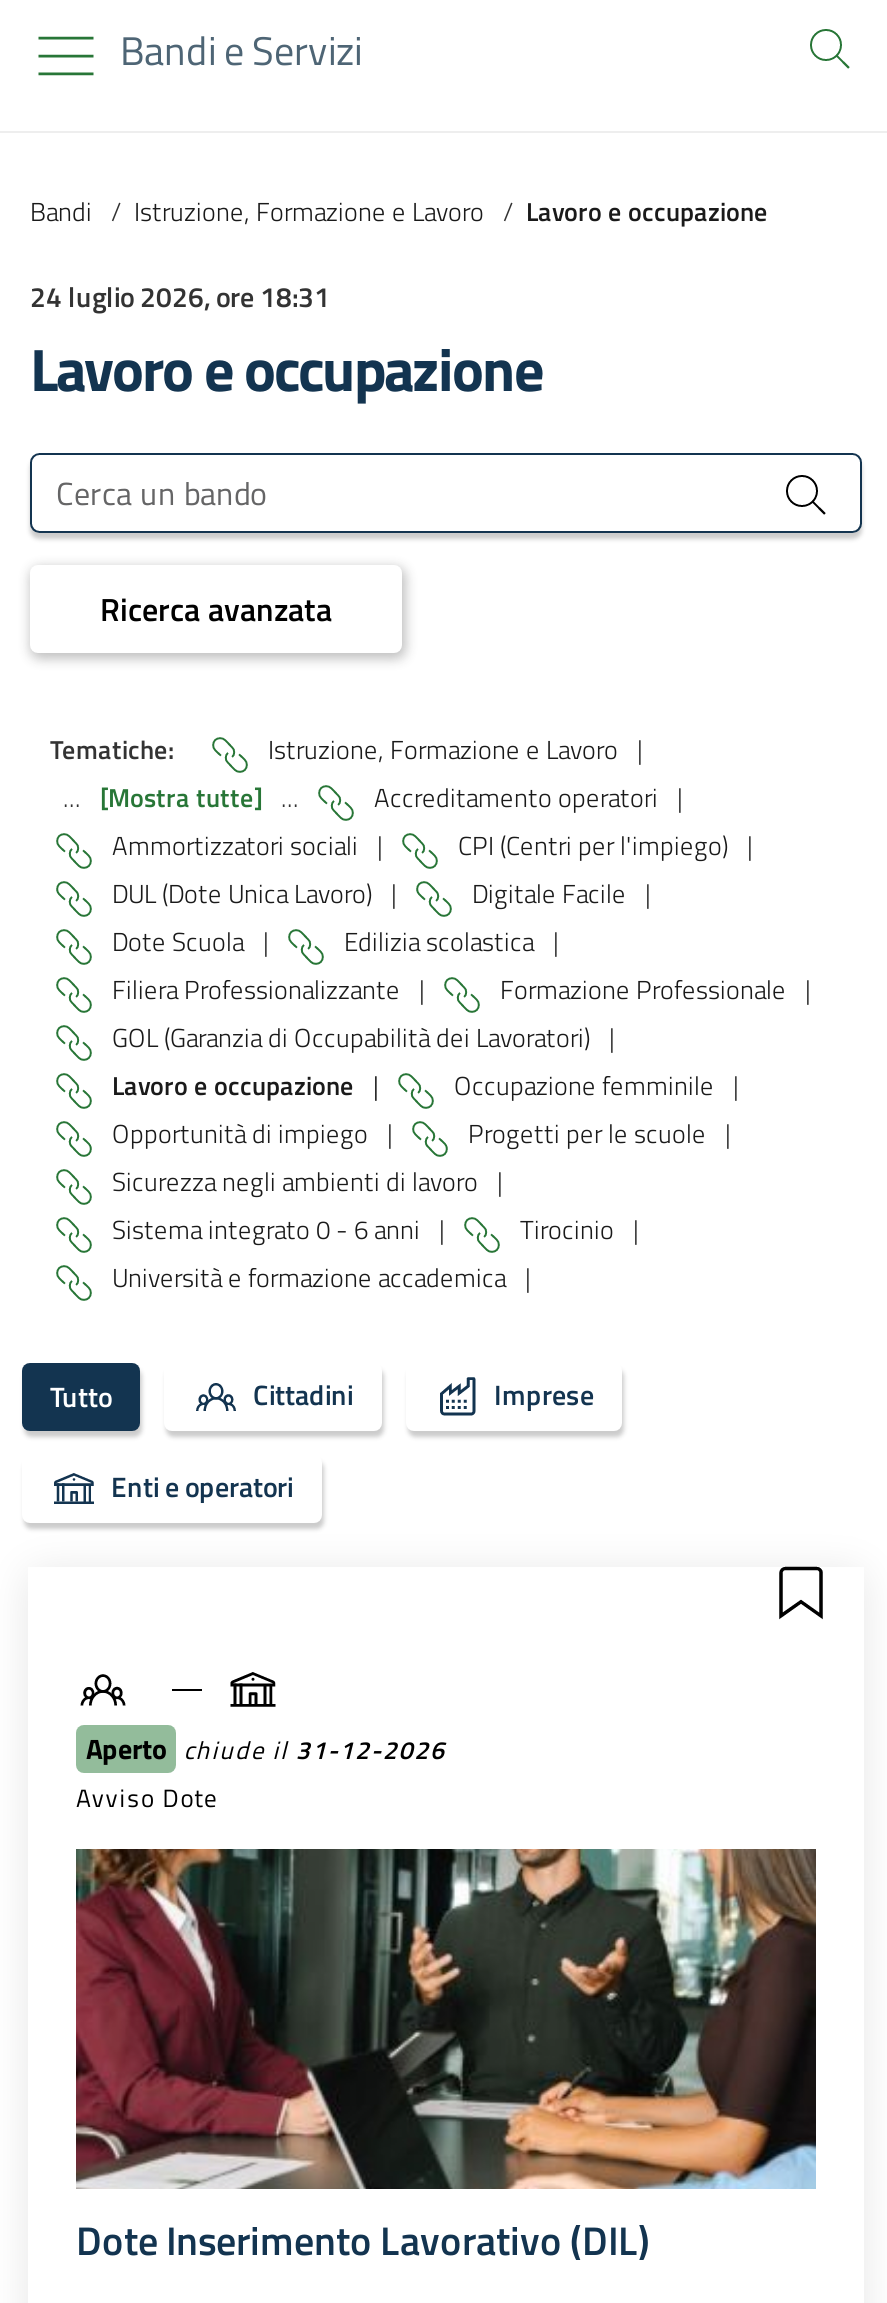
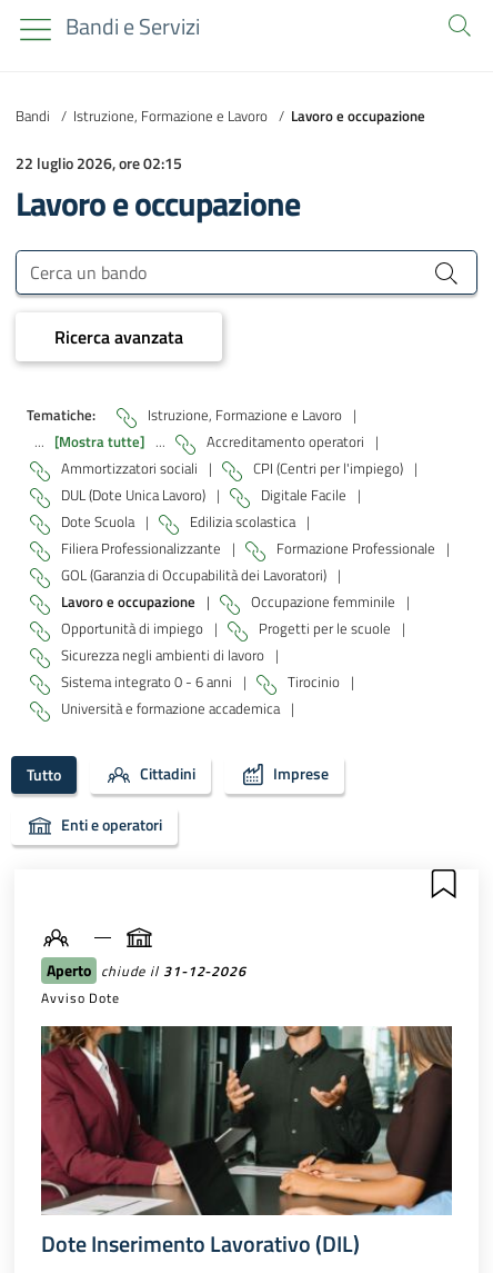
- 24 luglio 2026, ore 18:31
+ 22 luglio 2026, ore 02:15
